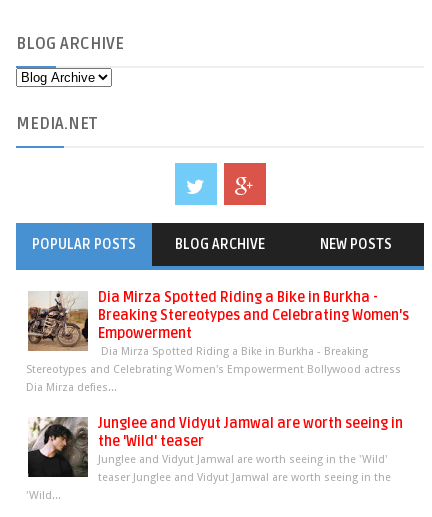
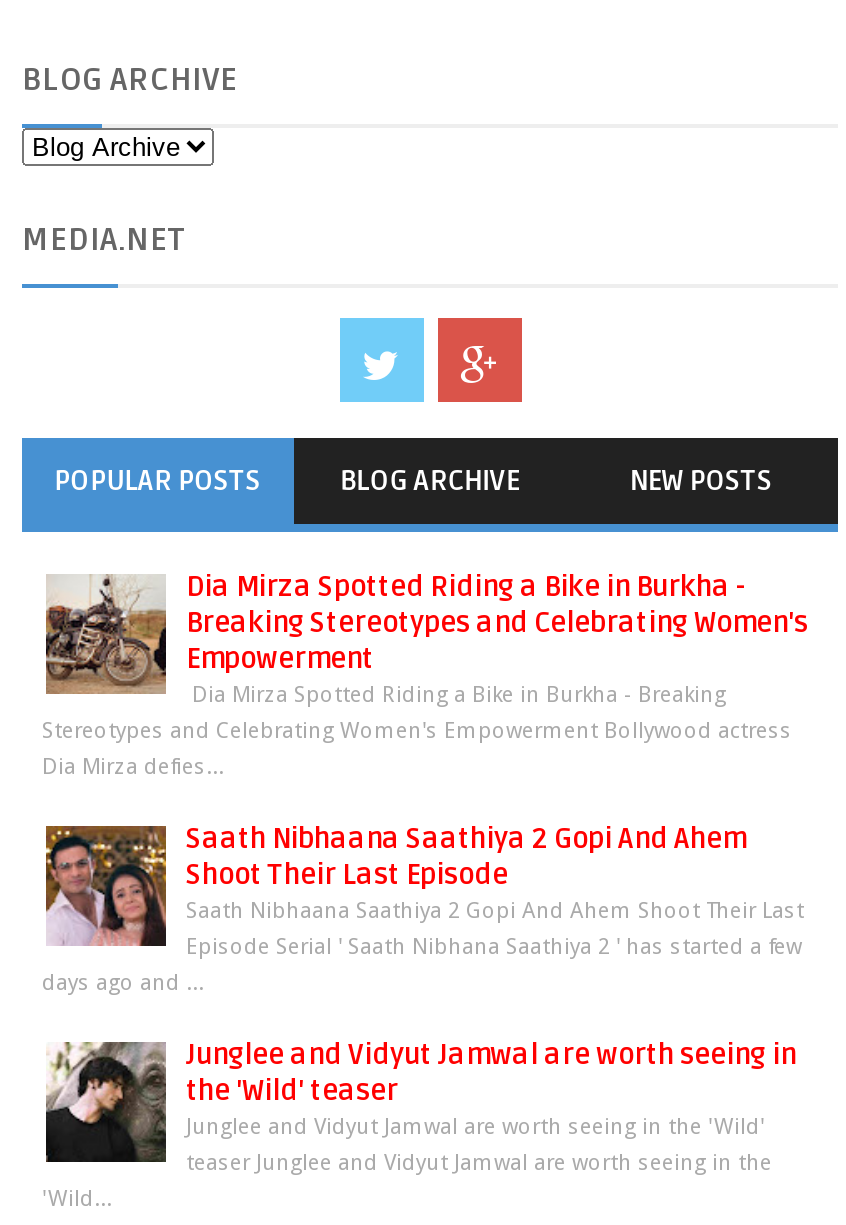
+ [image]
+ Saath Nibhaana Saathiya 2 Gopi And Ahem
+ Shoot Their Last Episode
+ Saath Nibhaana Saathiya 2 Gopi And Ahem Shoot Their Last
+ Episode Serial ' Saath Nibhana Saathiya 2 ' has started a few
+ days ago and ...
